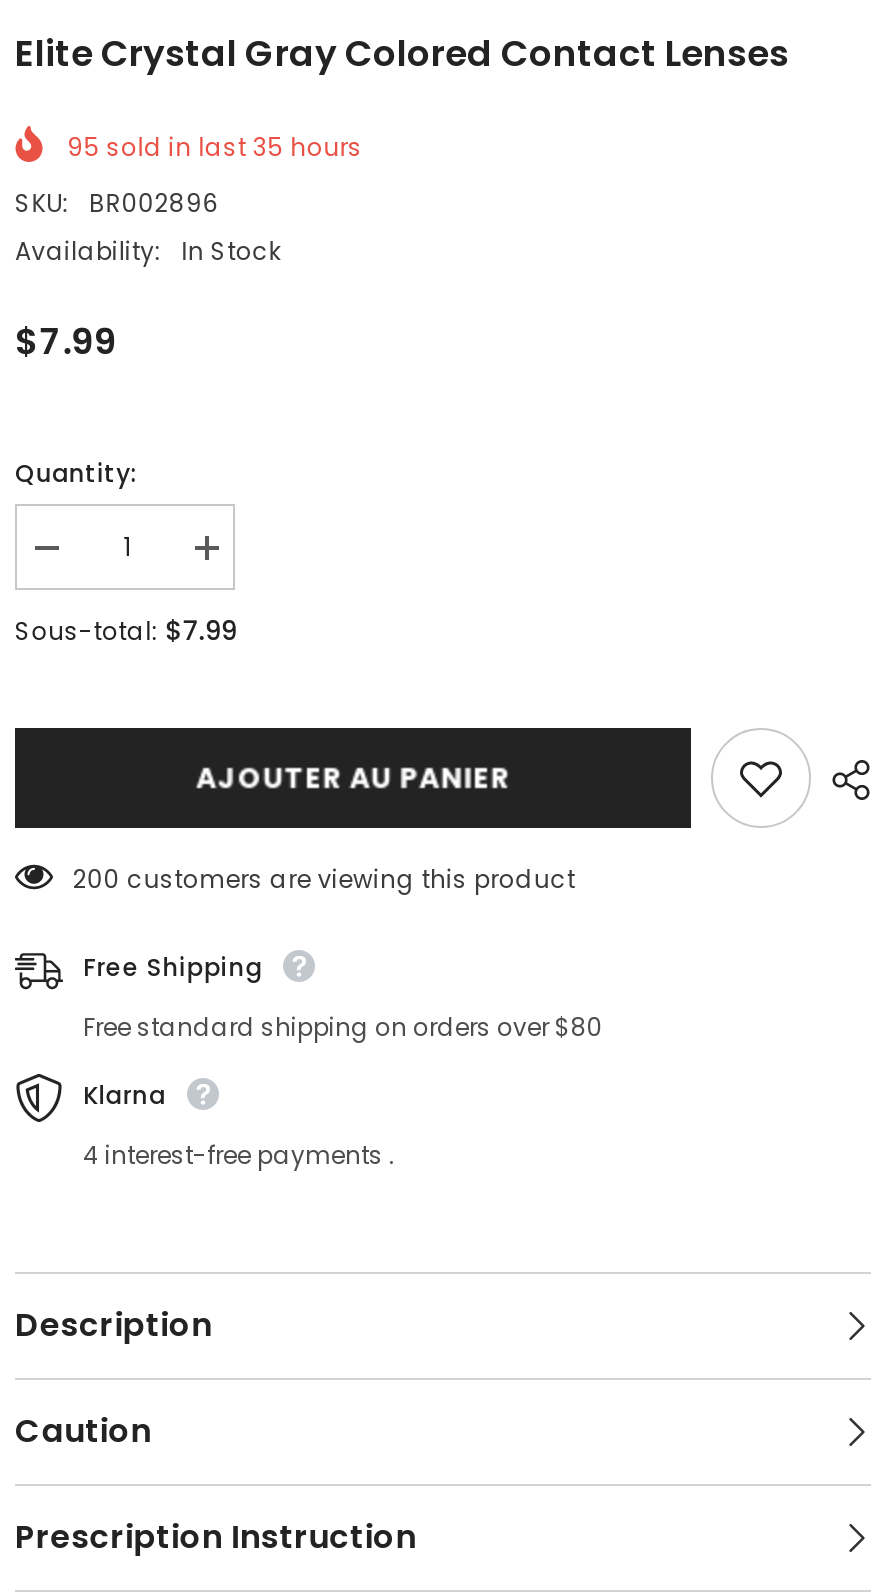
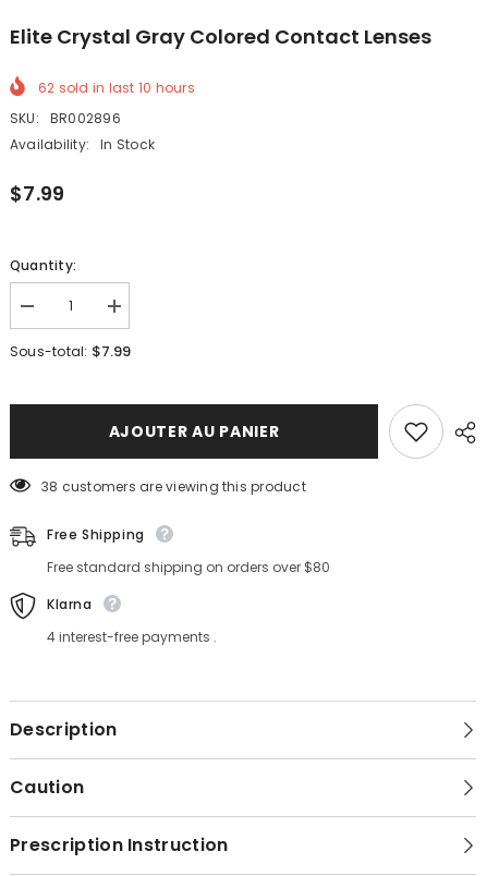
- 95 sold in last 35 hours
+ 62 sold in last 10 hours

- 200 customers are viewing this product
+ 38 customers are viewing this product
